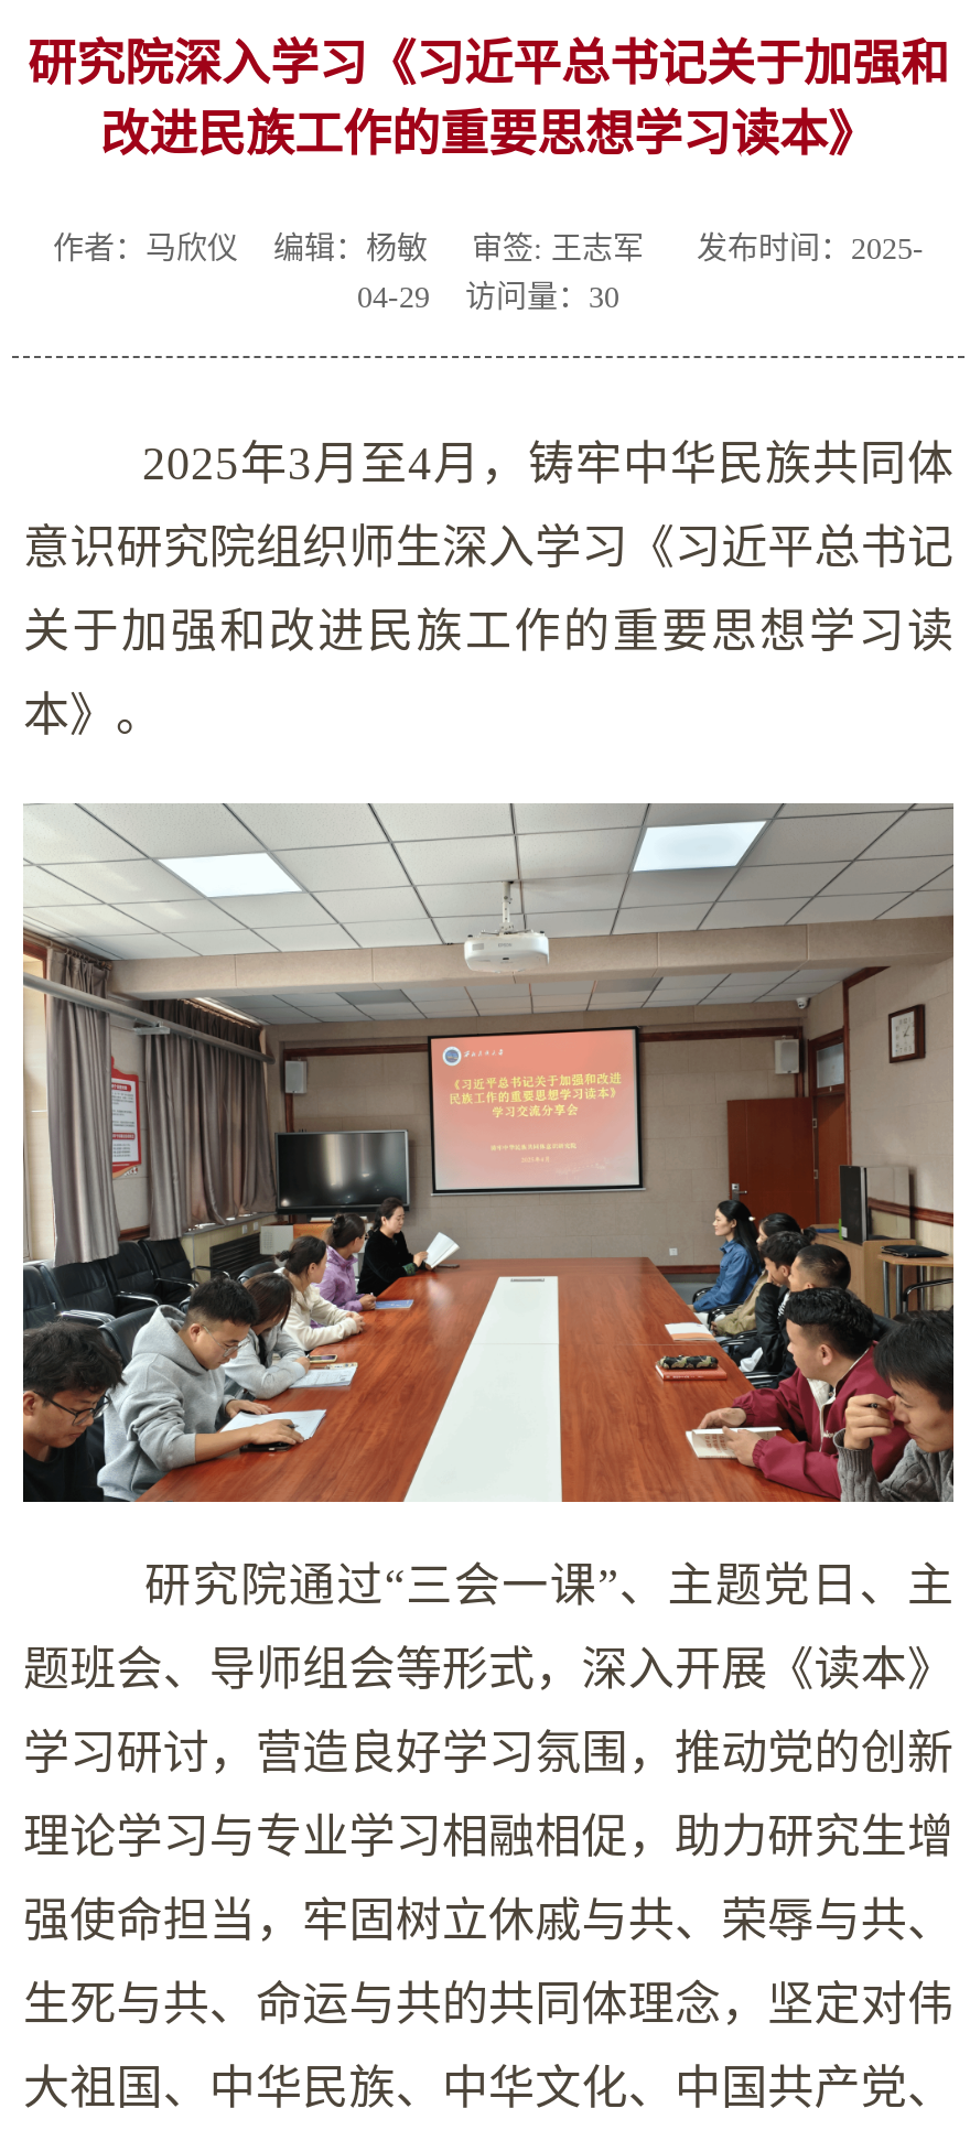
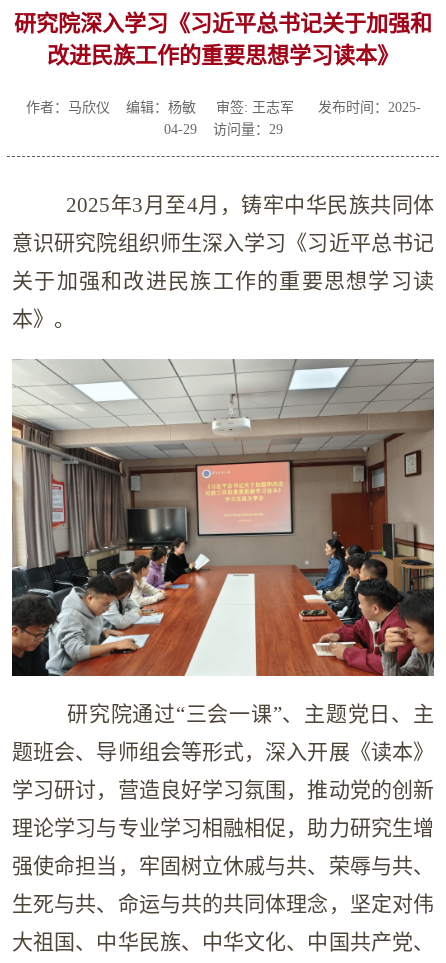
- 04-29 访问量：30
+ 04-29 访问量：29
